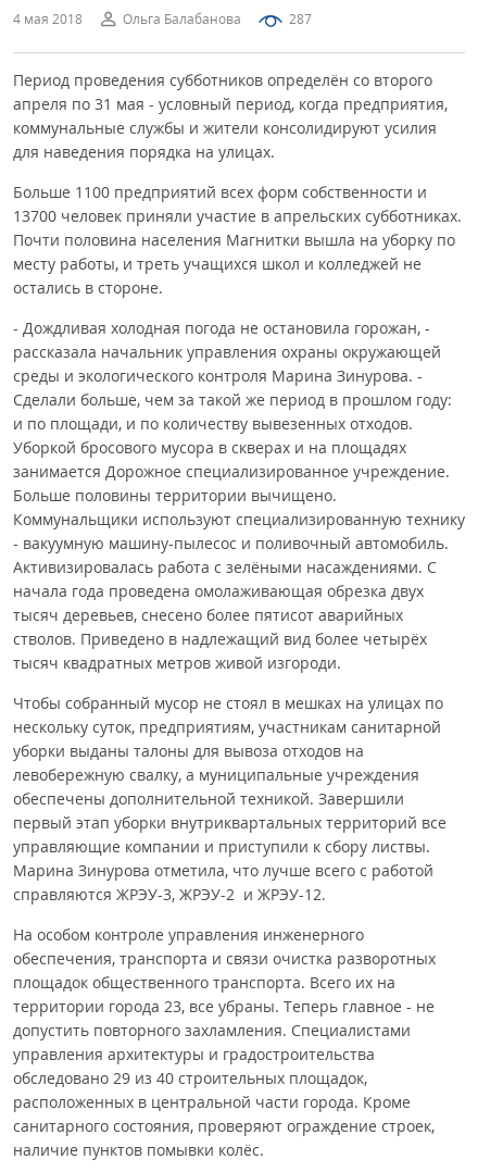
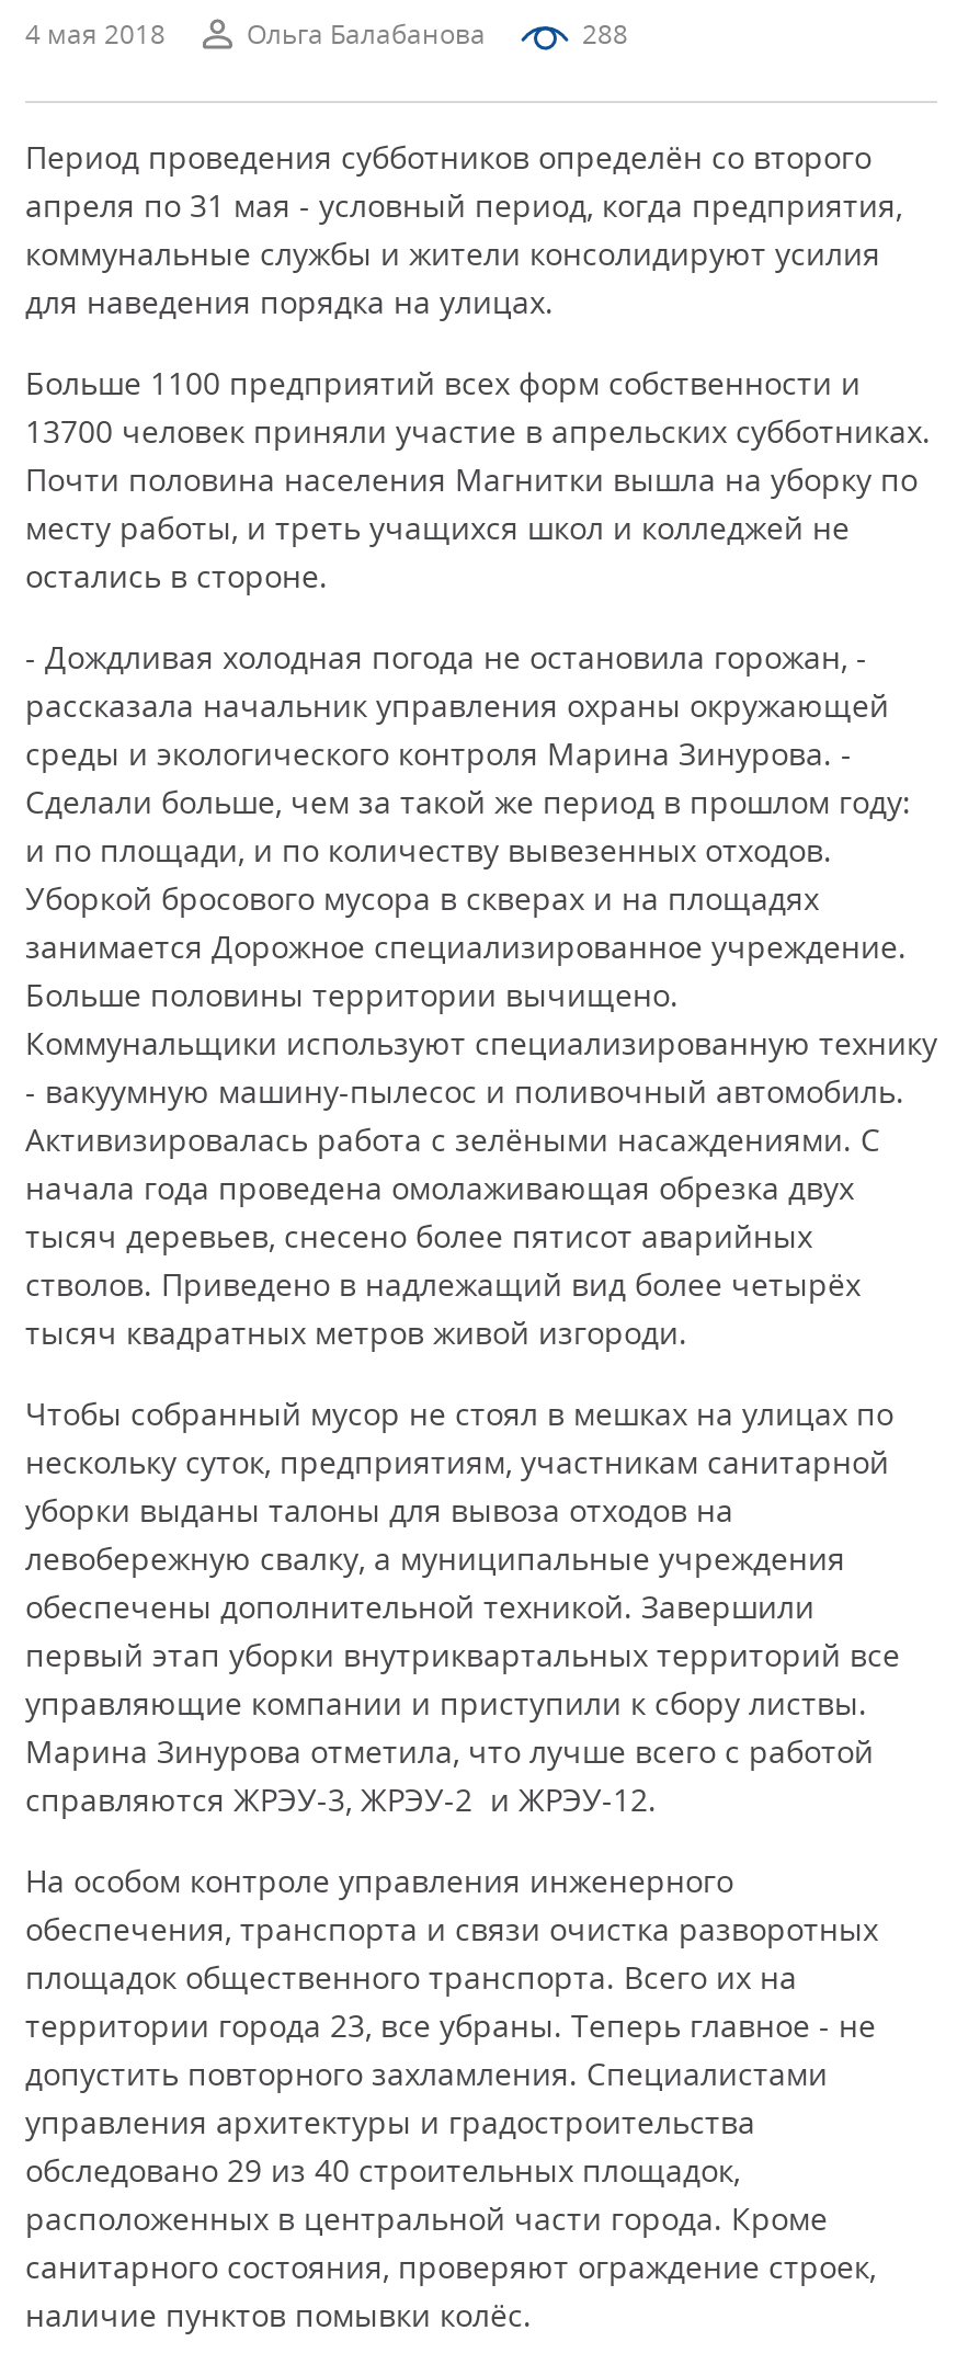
- 287
+ 288
